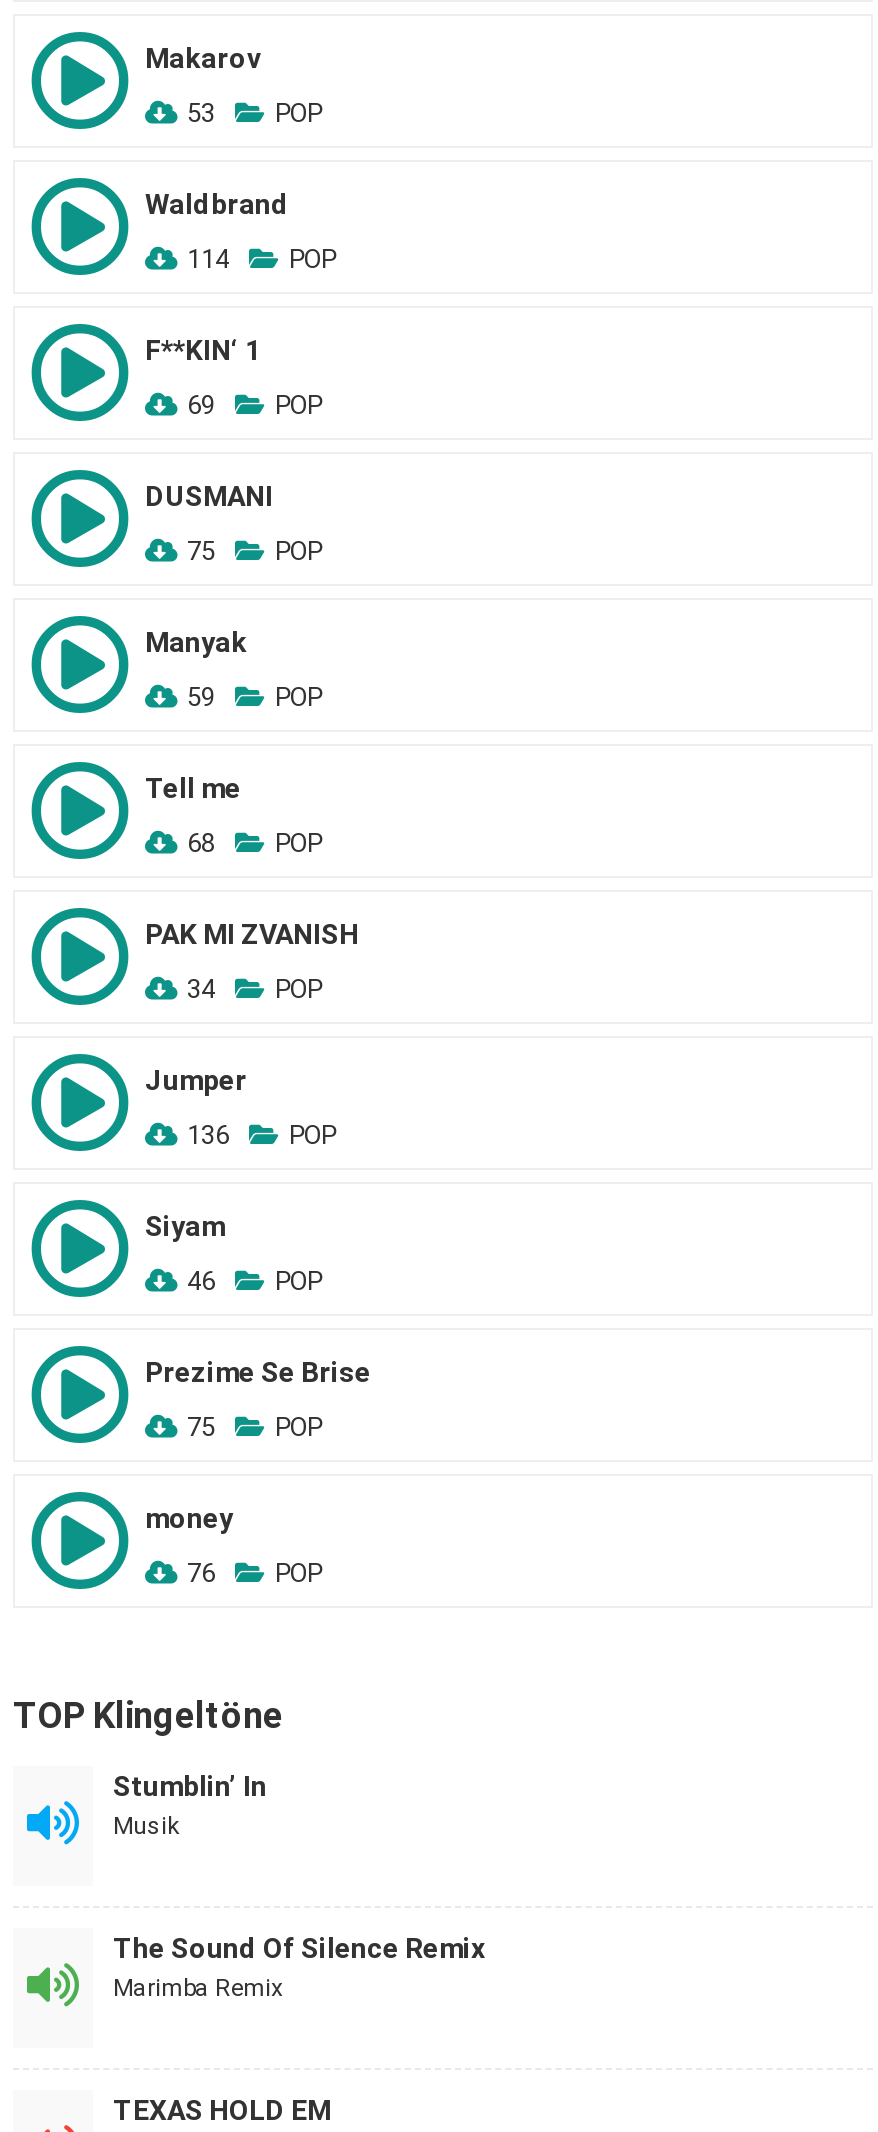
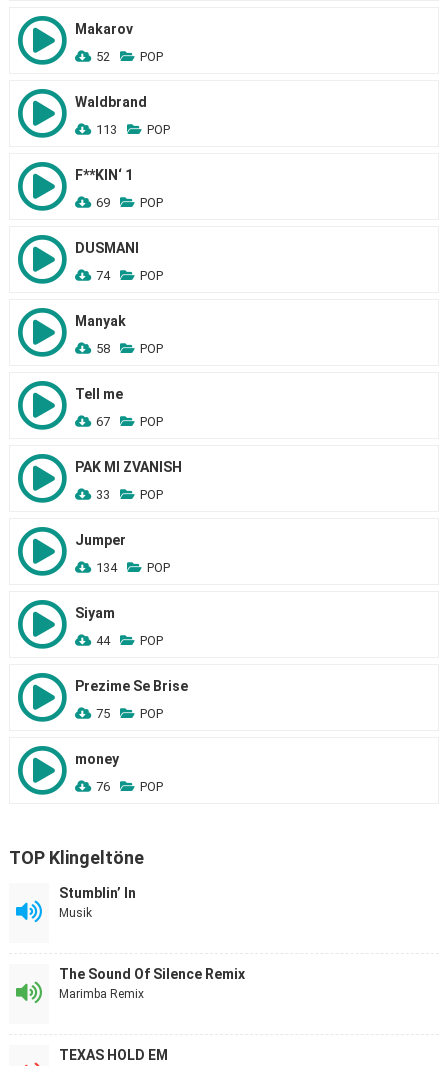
- 53 POP
+ 52 POP

- 114 POP
+ 113 POP

- 75 POP
+ 74 POP

- 59 POP
+ 58 POP

- 68 POP
+ 67 POP

- 34 POP
+ 33 POP

- 136 POP
+ 134 POP

- 46 POP
+ 44 POP
